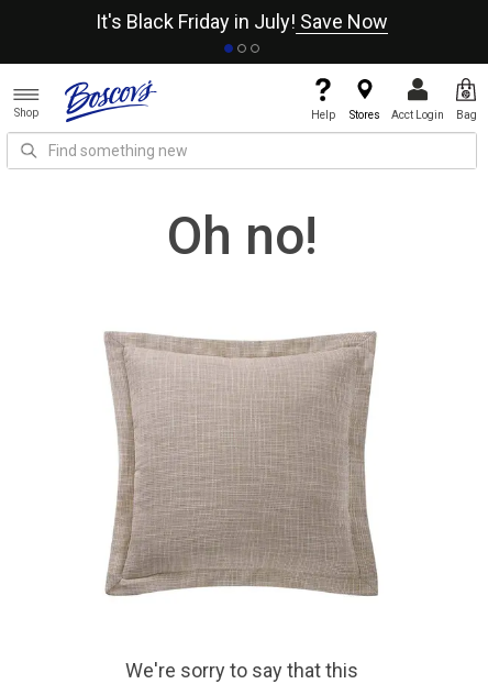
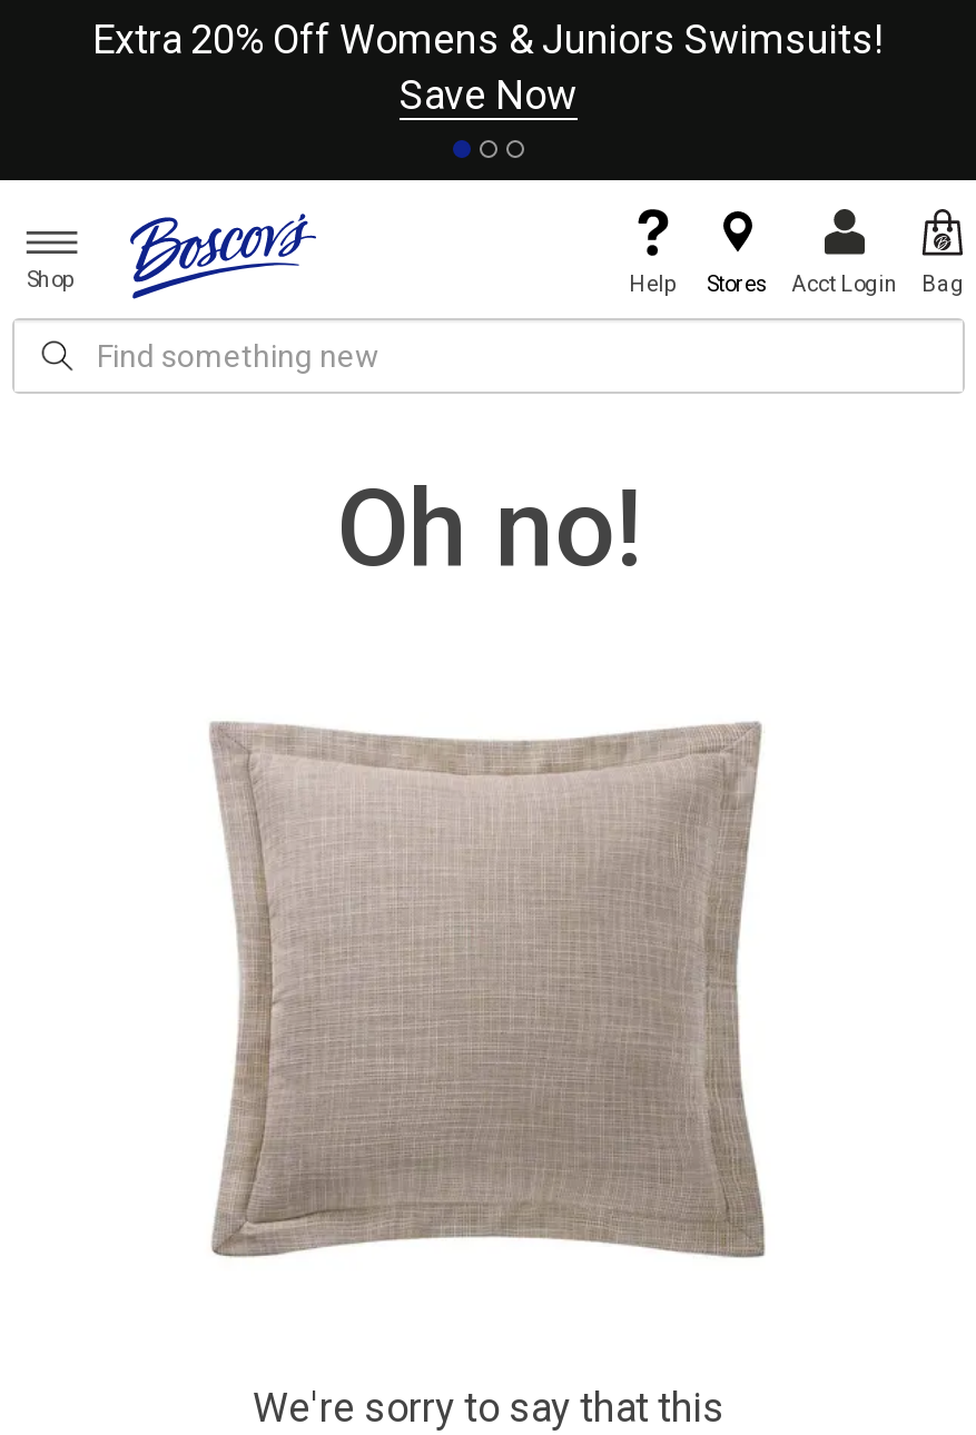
- It's Black Friday in July! Save Now
+ Extra 20% Off Womens & Juniors Swimsuits!
+ Save Now
